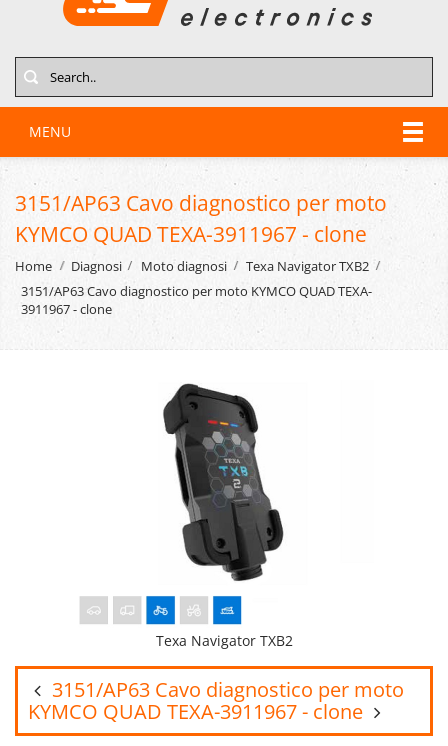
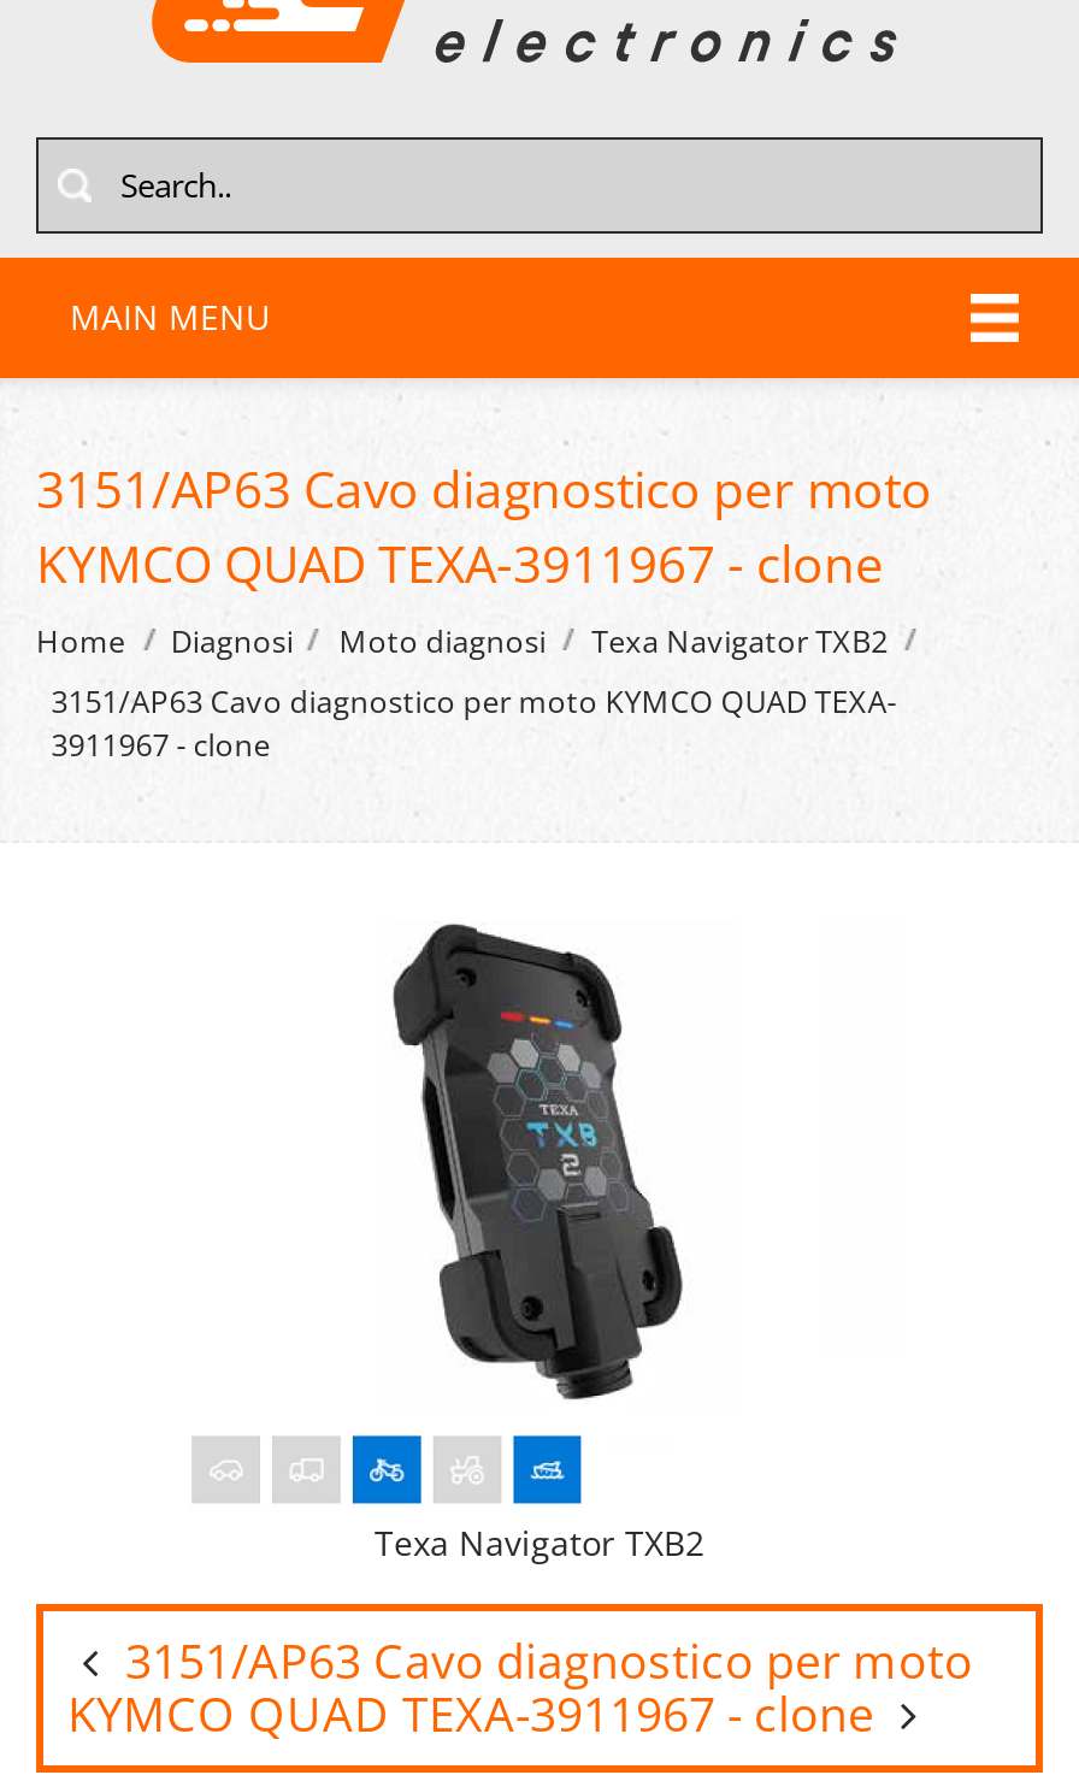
- MENU
+ MAIN MENU
